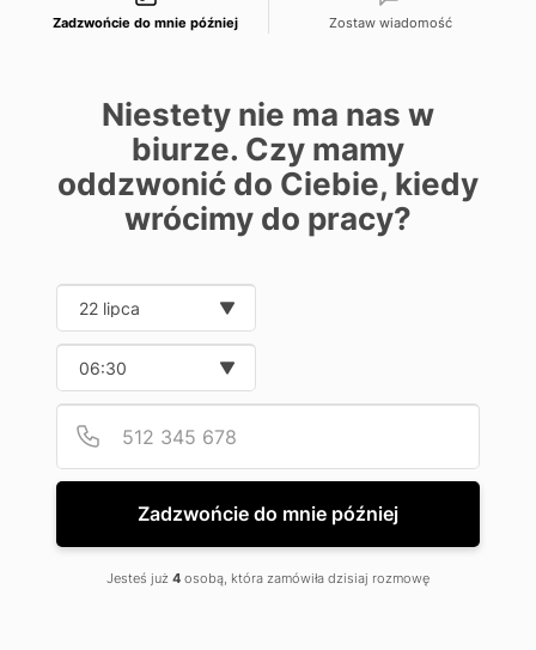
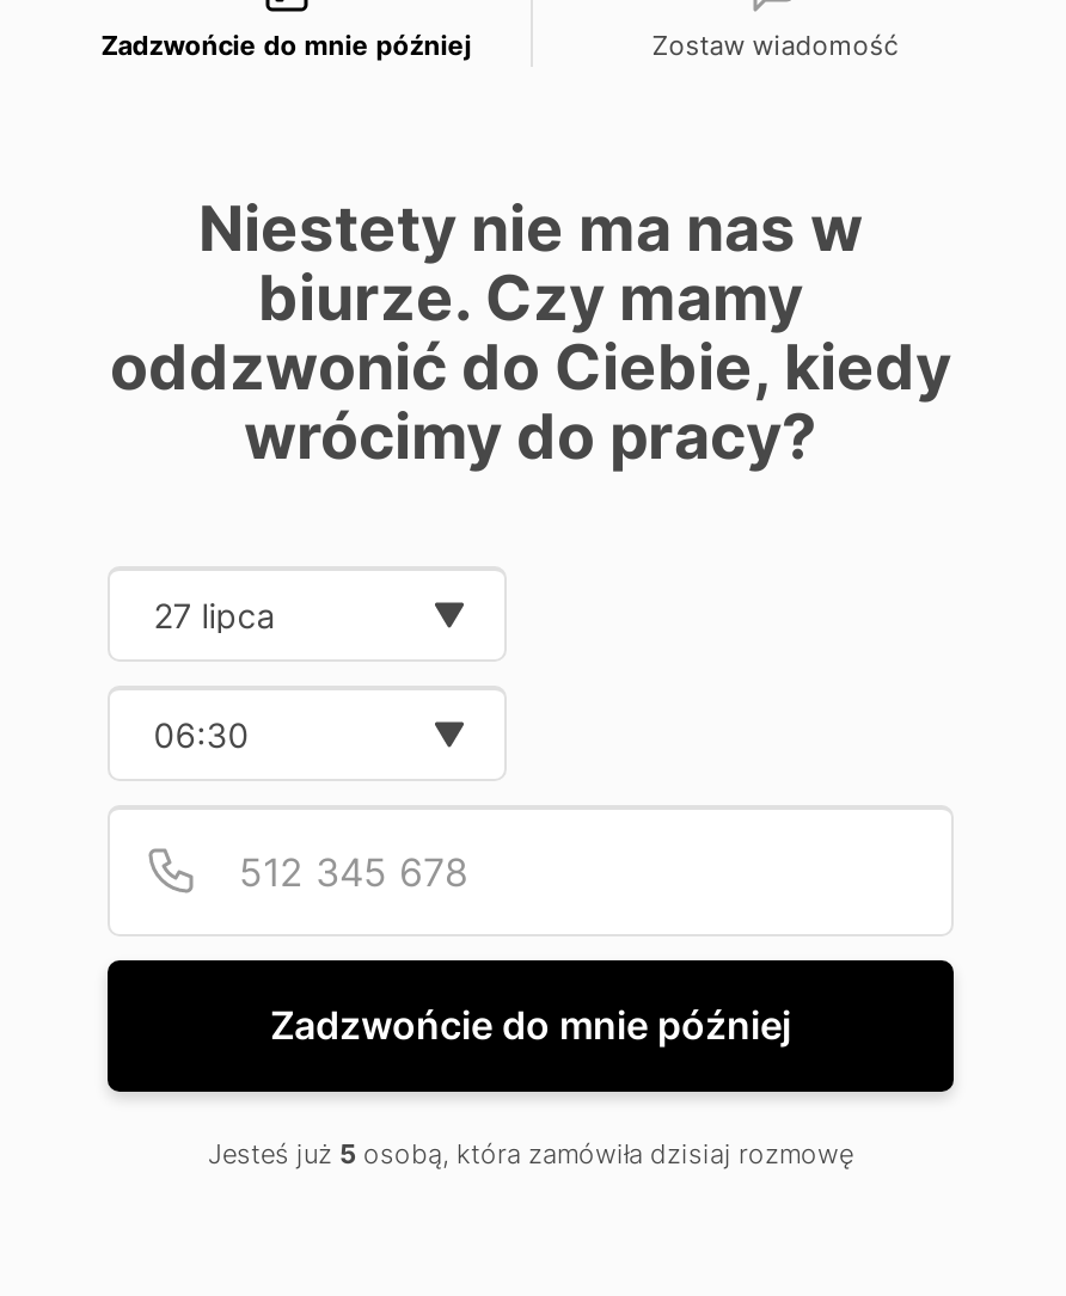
- Jesteś już 4 osobą, która zamówiła dzisiaj rozmowę
+ Jesteś już 5 osobą, która zamówiła dzisiaj rozmowę
